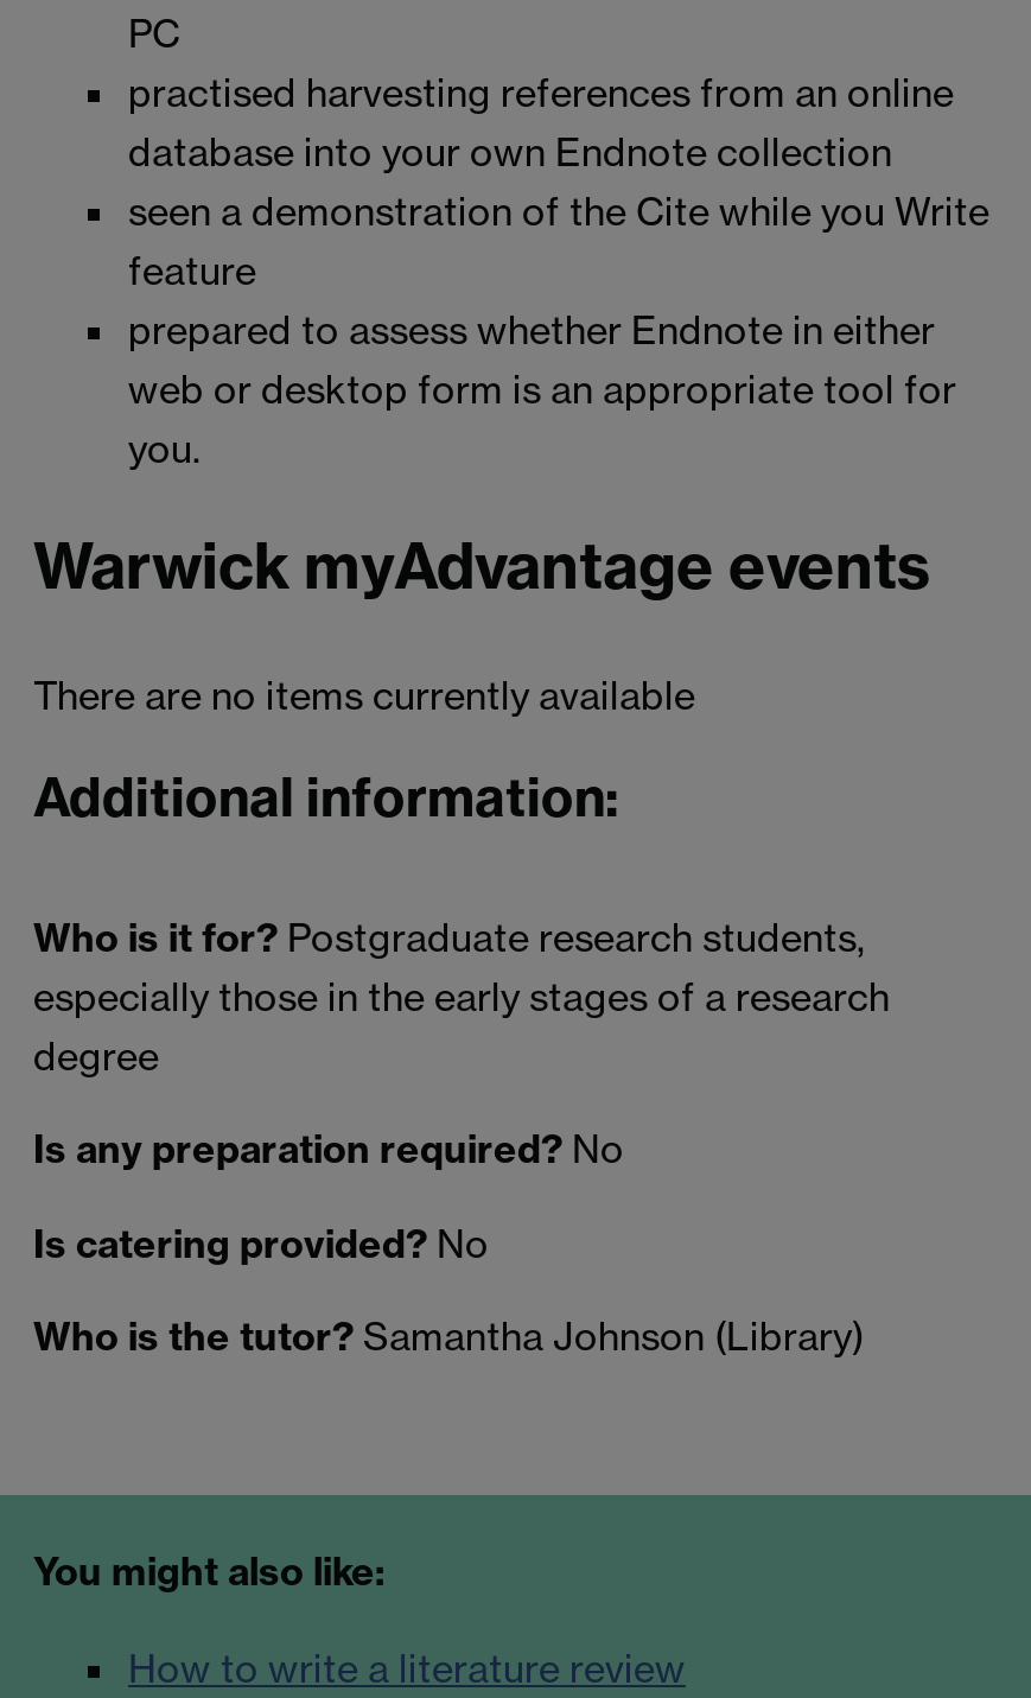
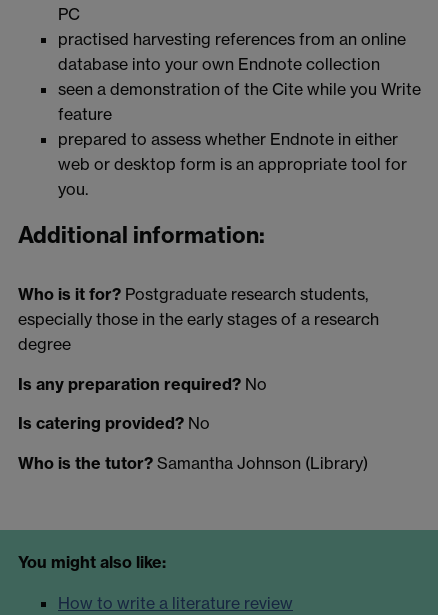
- Warwick myAdvantage events
- There are no items currently available
